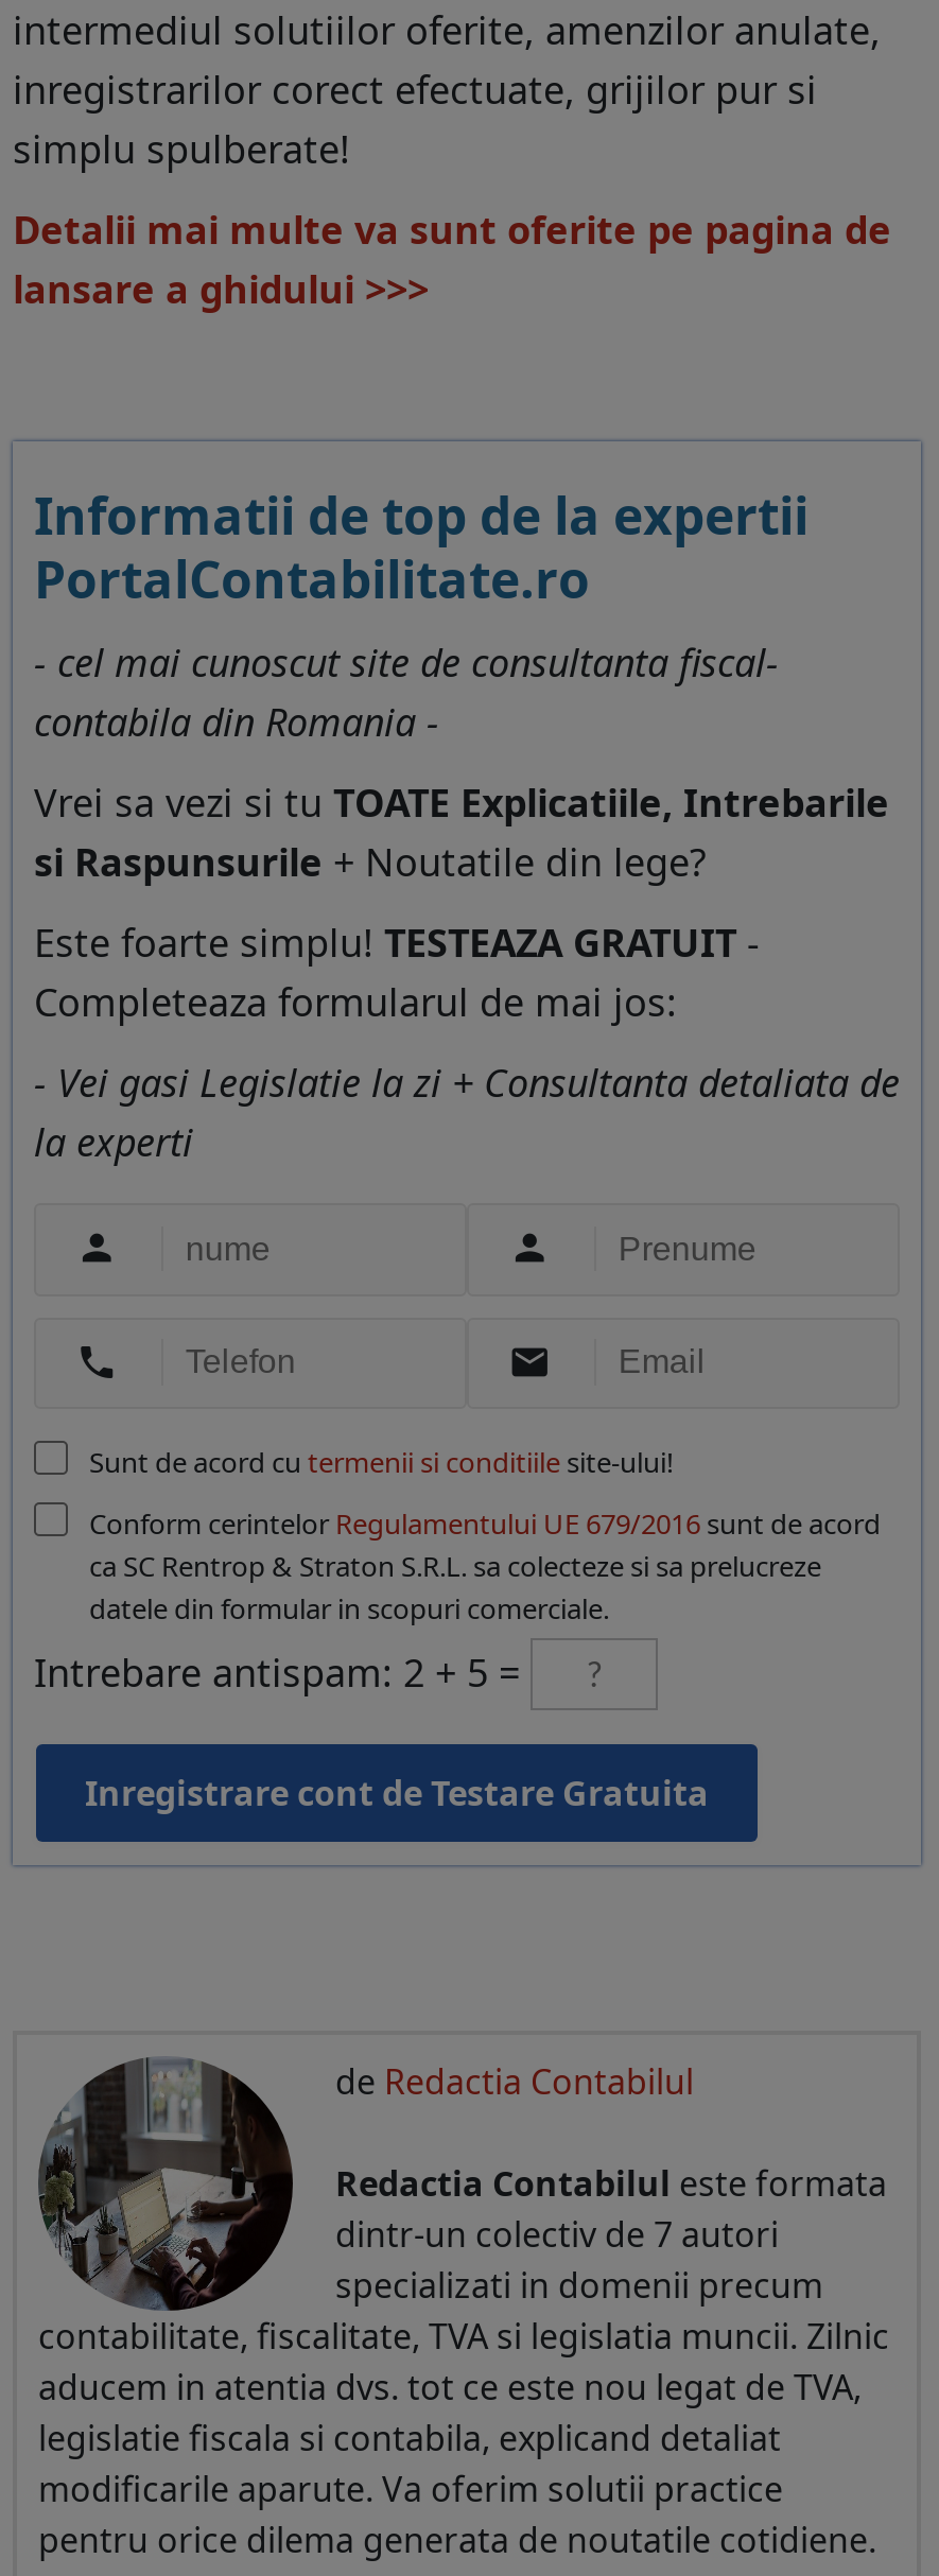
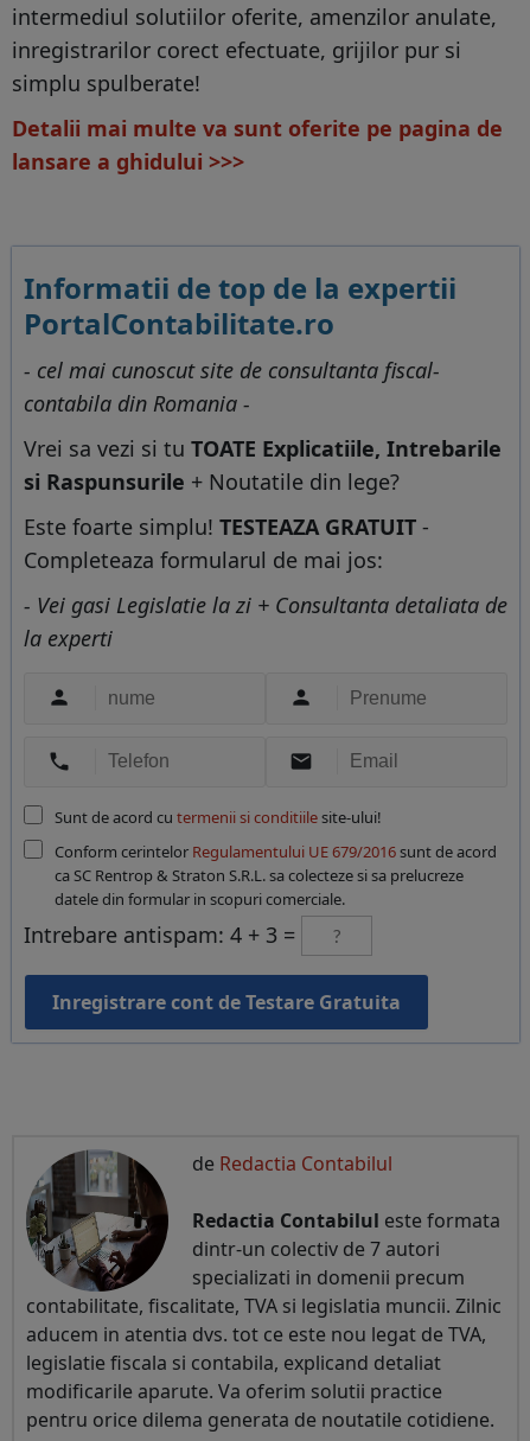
- Intrebare antispam: 2 + 5 =
+ Intrebare antispam: 4 + 3 =
